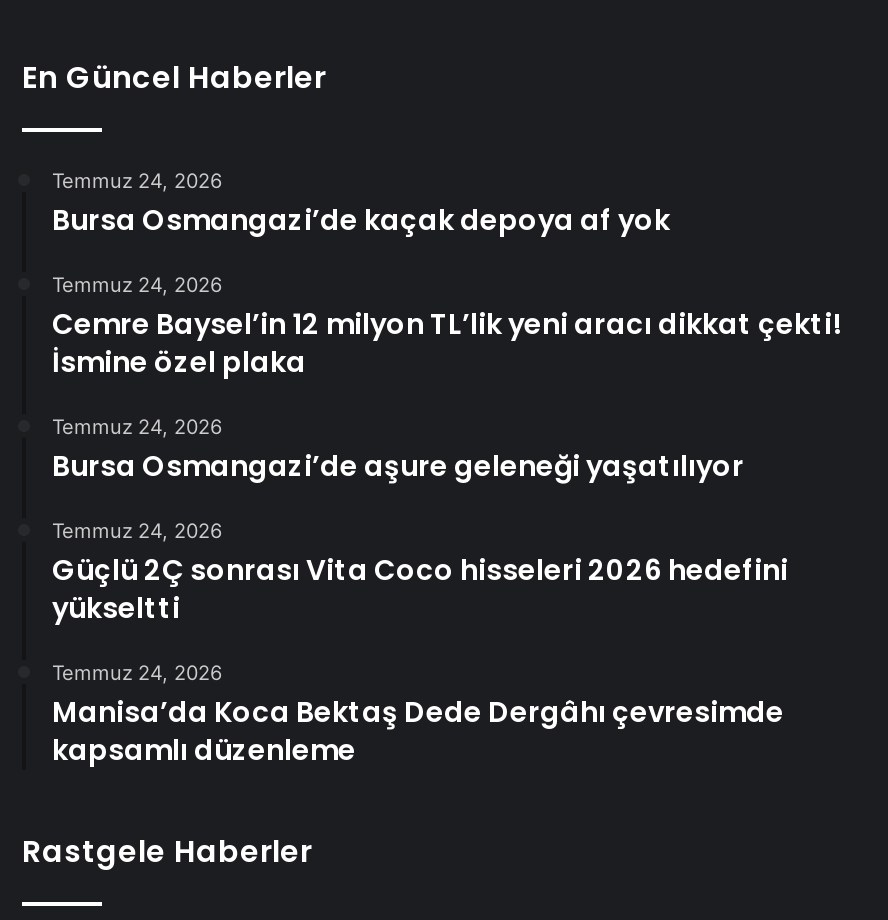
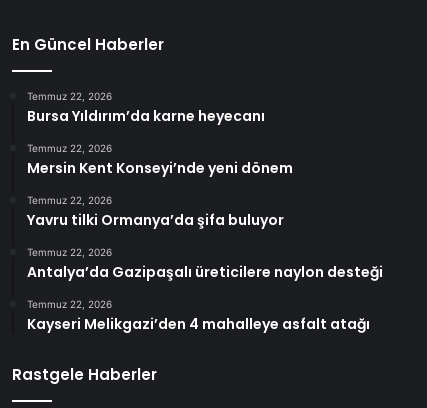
- Temmuz 24, 2026
- Bursa Osmangazi’de kaçak depoya af yok
+ Temmuz 22, 2026
+ Bursa Yıldırım’da karne heyecanı

- Temmuz 24, 2026
- Cemre Baysel’in 12 milyon TL’lik yeni aracı dikkat çekti!
- İsmine özel plaka
+ Temmuz 22, 2026
+ Mersin Kent Konseyi’nde yeni dönem

- Temmuz 24, 2026
- Bursa Osmangazi’de aşure geleneği yaşatılıyor
+ Temmuz 22, 2026
+ Yavru tilki Ormanya’da şifa buluyor

- Temmuz 24, 2026
- Güçlü 2Ç sonrası Vita Coco hisseleri 2026 hedefini
- yükseltti
+ Temmuz 22, 2026
+ Antalya’da Gazipaşalı üreticilere naylon desteği

- Temmuz 24, 2026
- Manisa’da Koca Bektaş Dede Dergâhı çevresimde
- kapsamlı düzenleme
+ Temmuz 22, 2026
+ Kayseri Melikgazi’den 4 mahalleye asfalt atağı
